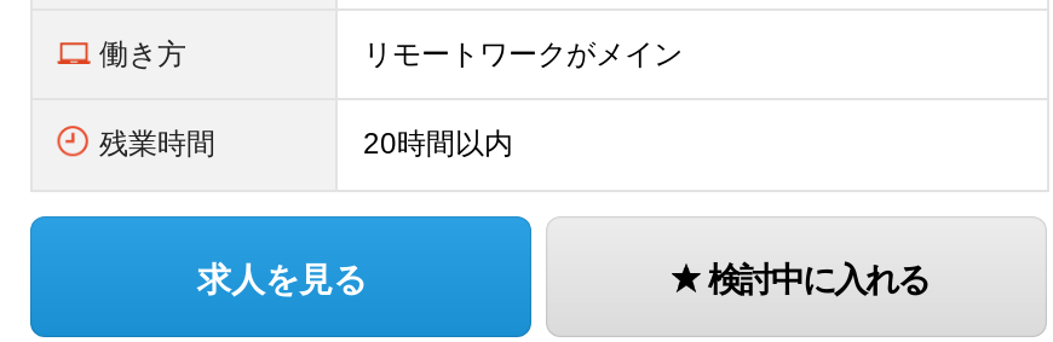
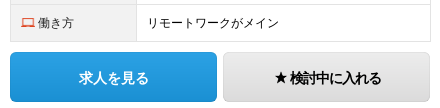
- 残業時間
- 20時間以内
